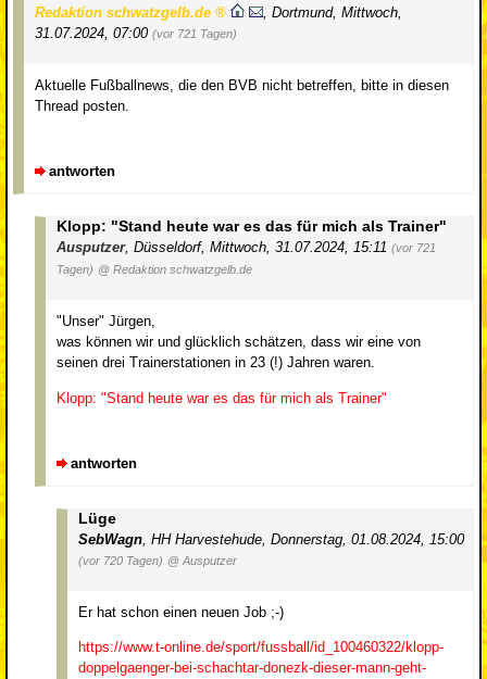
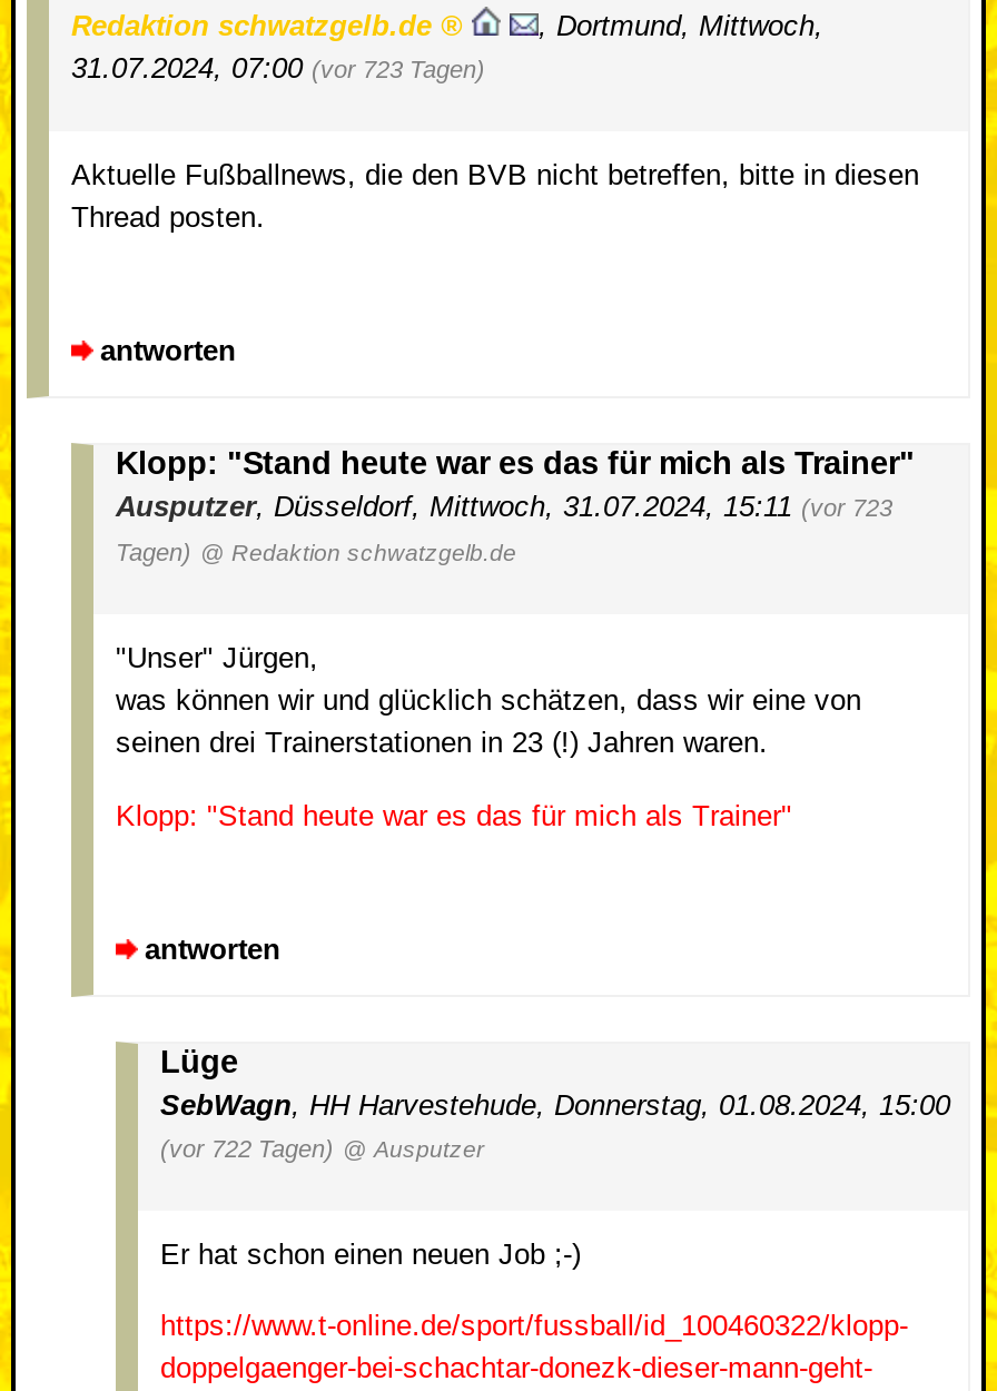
- 31.07.2024, 07:00 (vor 721 Tagen)
+ 31.07.2024, 07:00 (vor 723 Tagen)

- Ausputzer, Düsseldorf, Mittwoch, 31.07.2024, 15:11 (vor 721
+ Ausputzer, Düsseldorf, Mittwoch, 31.07.2024, 15:11 (vor 723

- (vor 720 Tagen) @ Ausputzer
+ (vor 722 Tagen) @ Ausputzer
